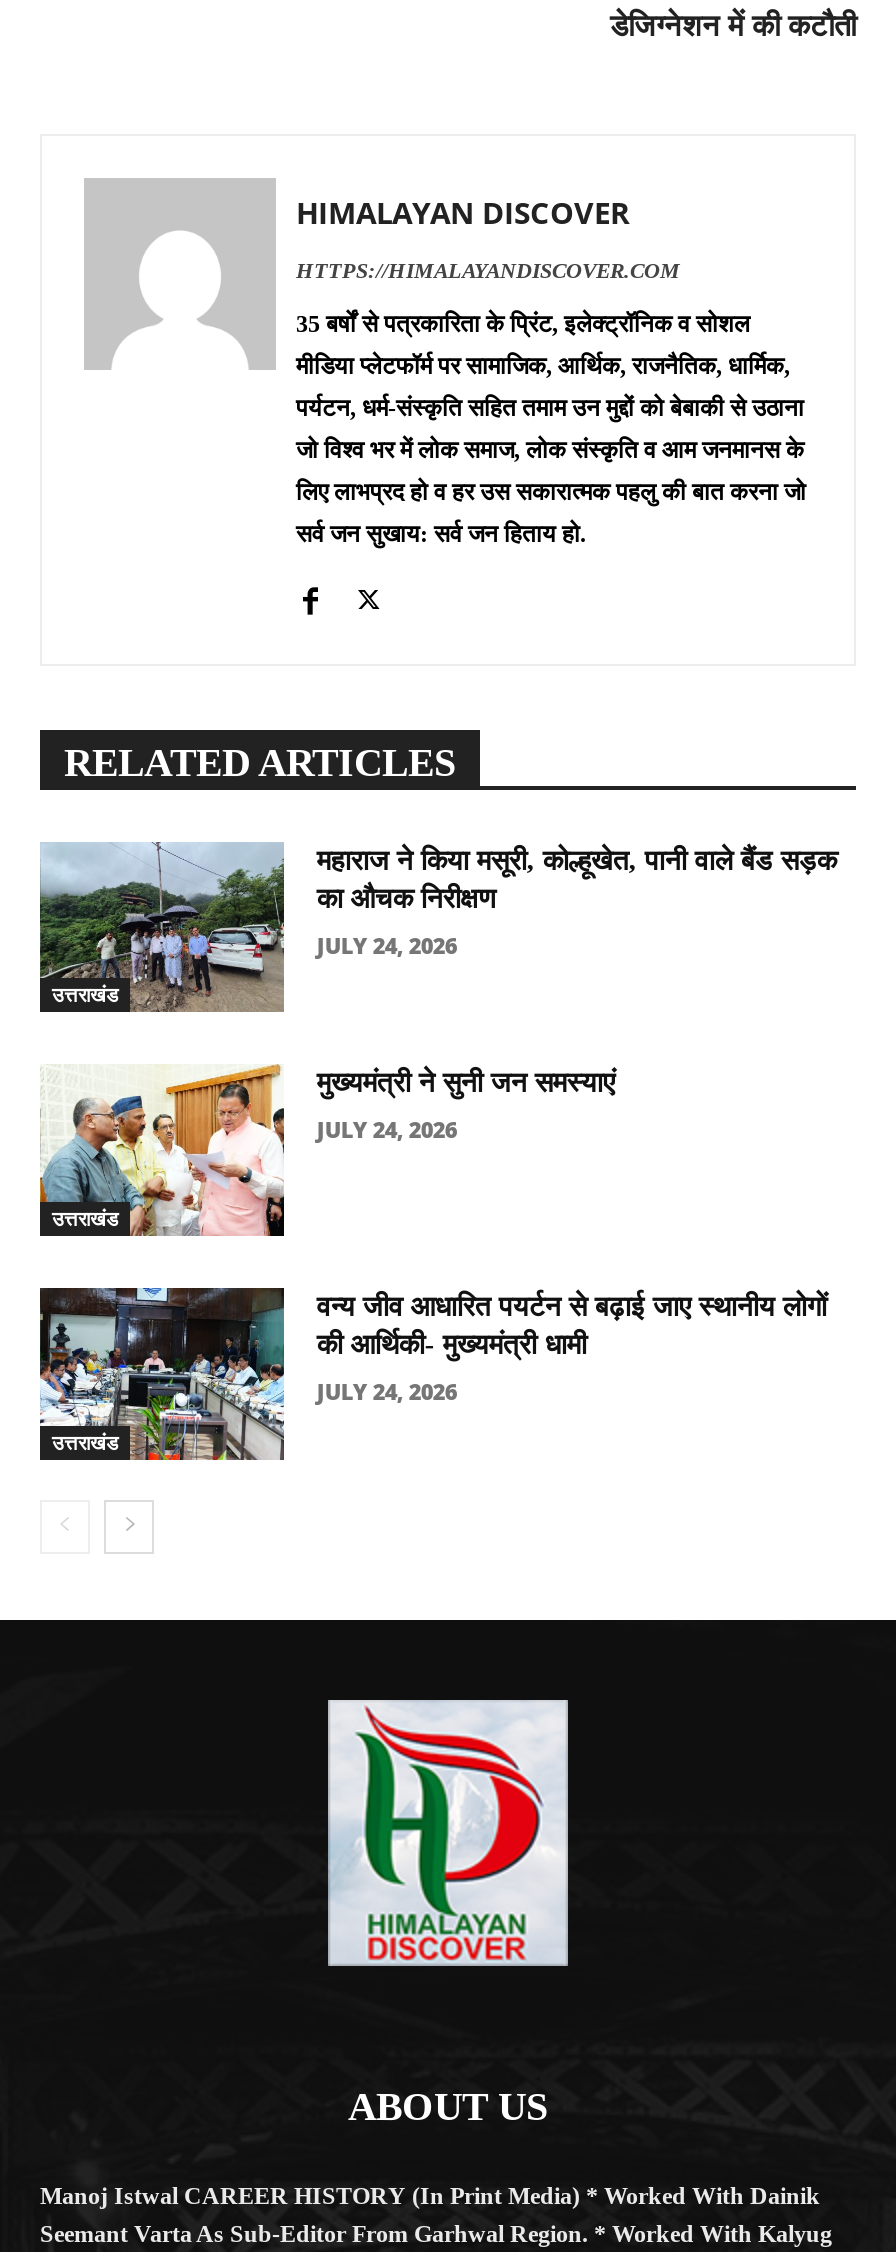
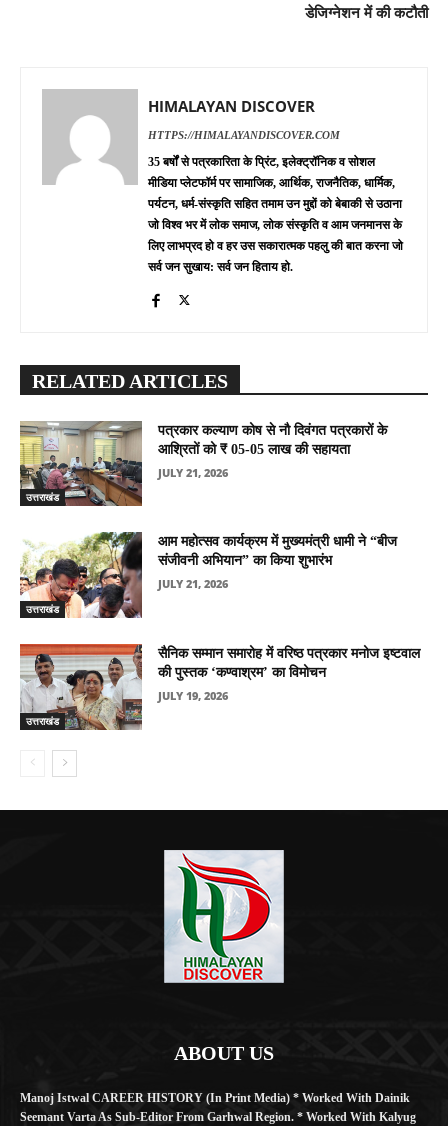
- [image]
- महाराज ने किया मसूरी, कोल्हूखेत, पानी वाले बैंड सड़क
- का औचक निरीक्षण
+ [image]
+ पत्रकार कल्याण कोष से नौ दिवंगत पत्रकारों के
+ आश्रितों को ₹ 05-05 लाख की सहायता

- JULY 24, 2026
+ JULY 21, 2026

- [image]
- मुख्यमंत्री ने सुनी जन समस्याएं
+ [image]
+ आम महोत्सव कार्यक्रम में मुख्यमंत्री धामी ने “बीज
+ संजीवनी अभियान” का किया शुभारंभ

- JULY 24, 2026
+ JULY 21, 2026

- [image]
- वन्य जीव आधारित पयर्टन से बढ़ाई जाए स्थानीय लोगों
- की आर्थिकी- मुख्यमंत्री धामी
+ [image]
+ सैनिक सम्मान समारोह में वरिष्ठ पत्रकार मनोज इष्टवाल
+ की पुस्तक ‘कण्वाश्रम’ का विमोचन

- JULY 24, 2026
+ JULY 19, 2026
